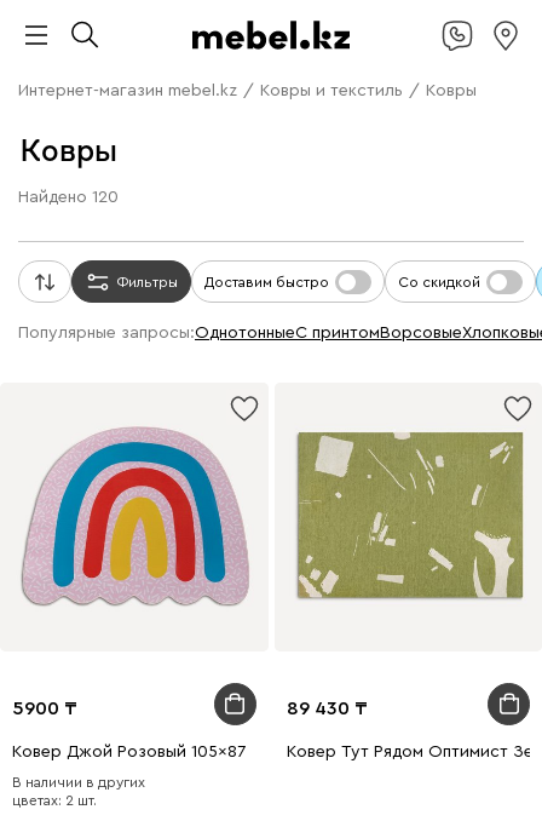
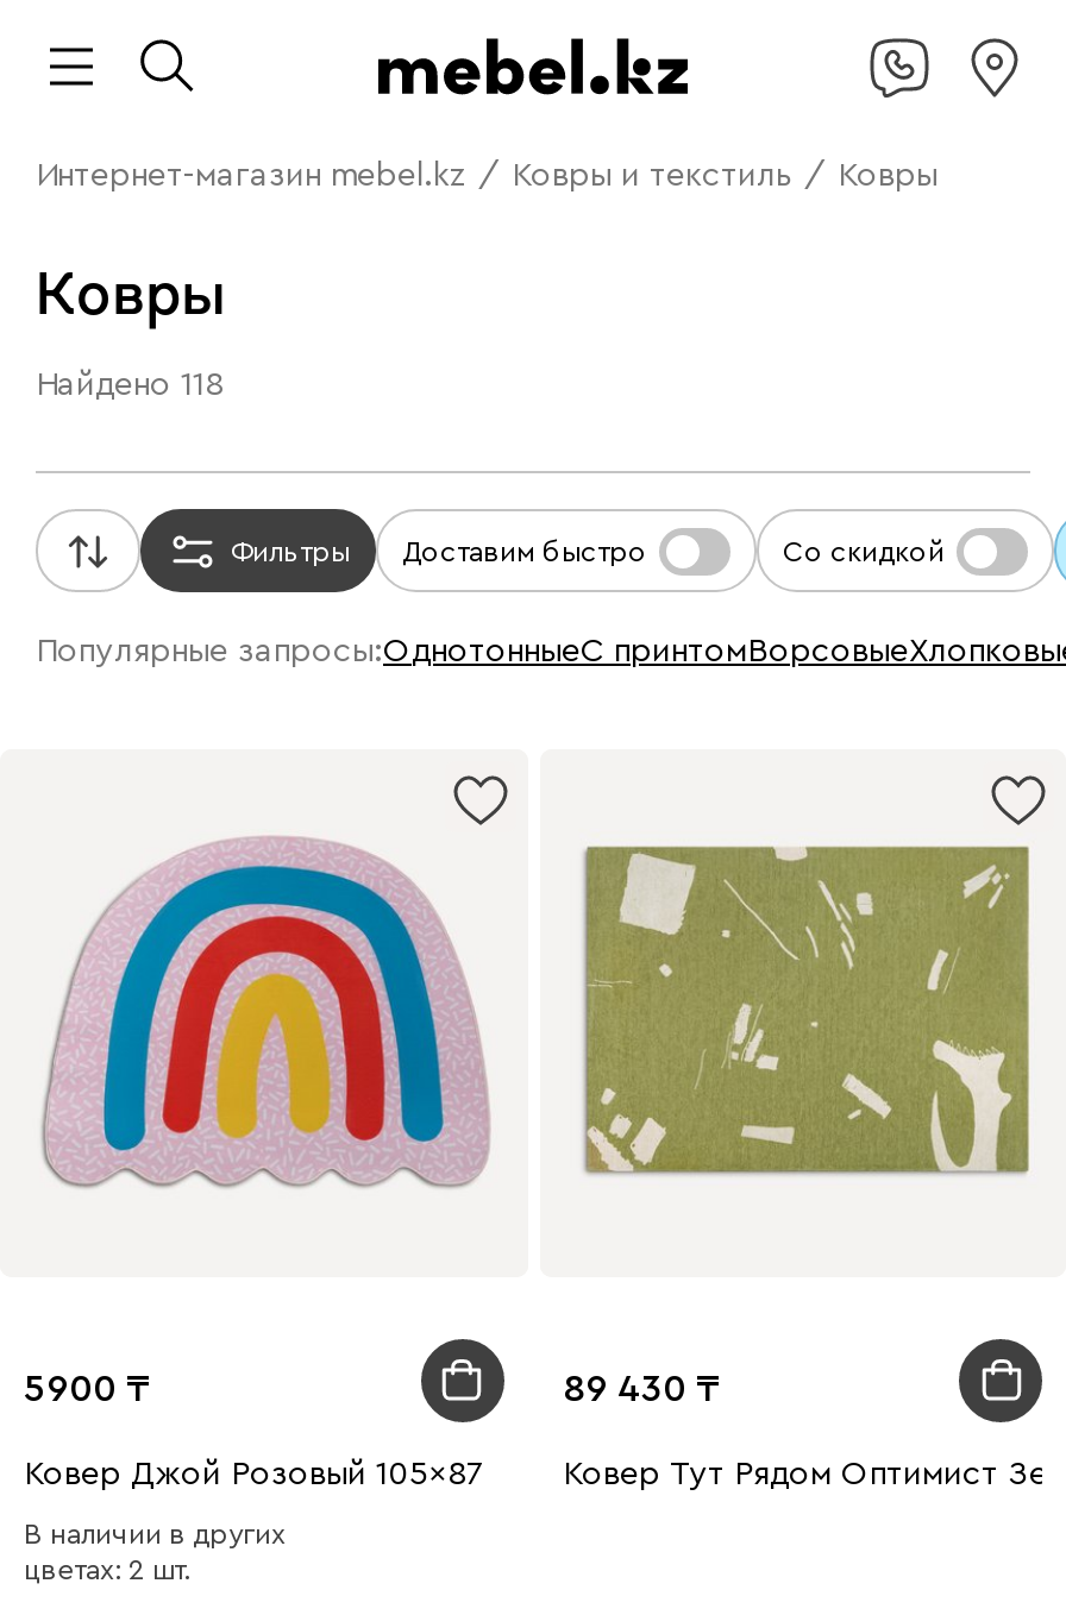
- Найдено 120
+ Найдено 118
